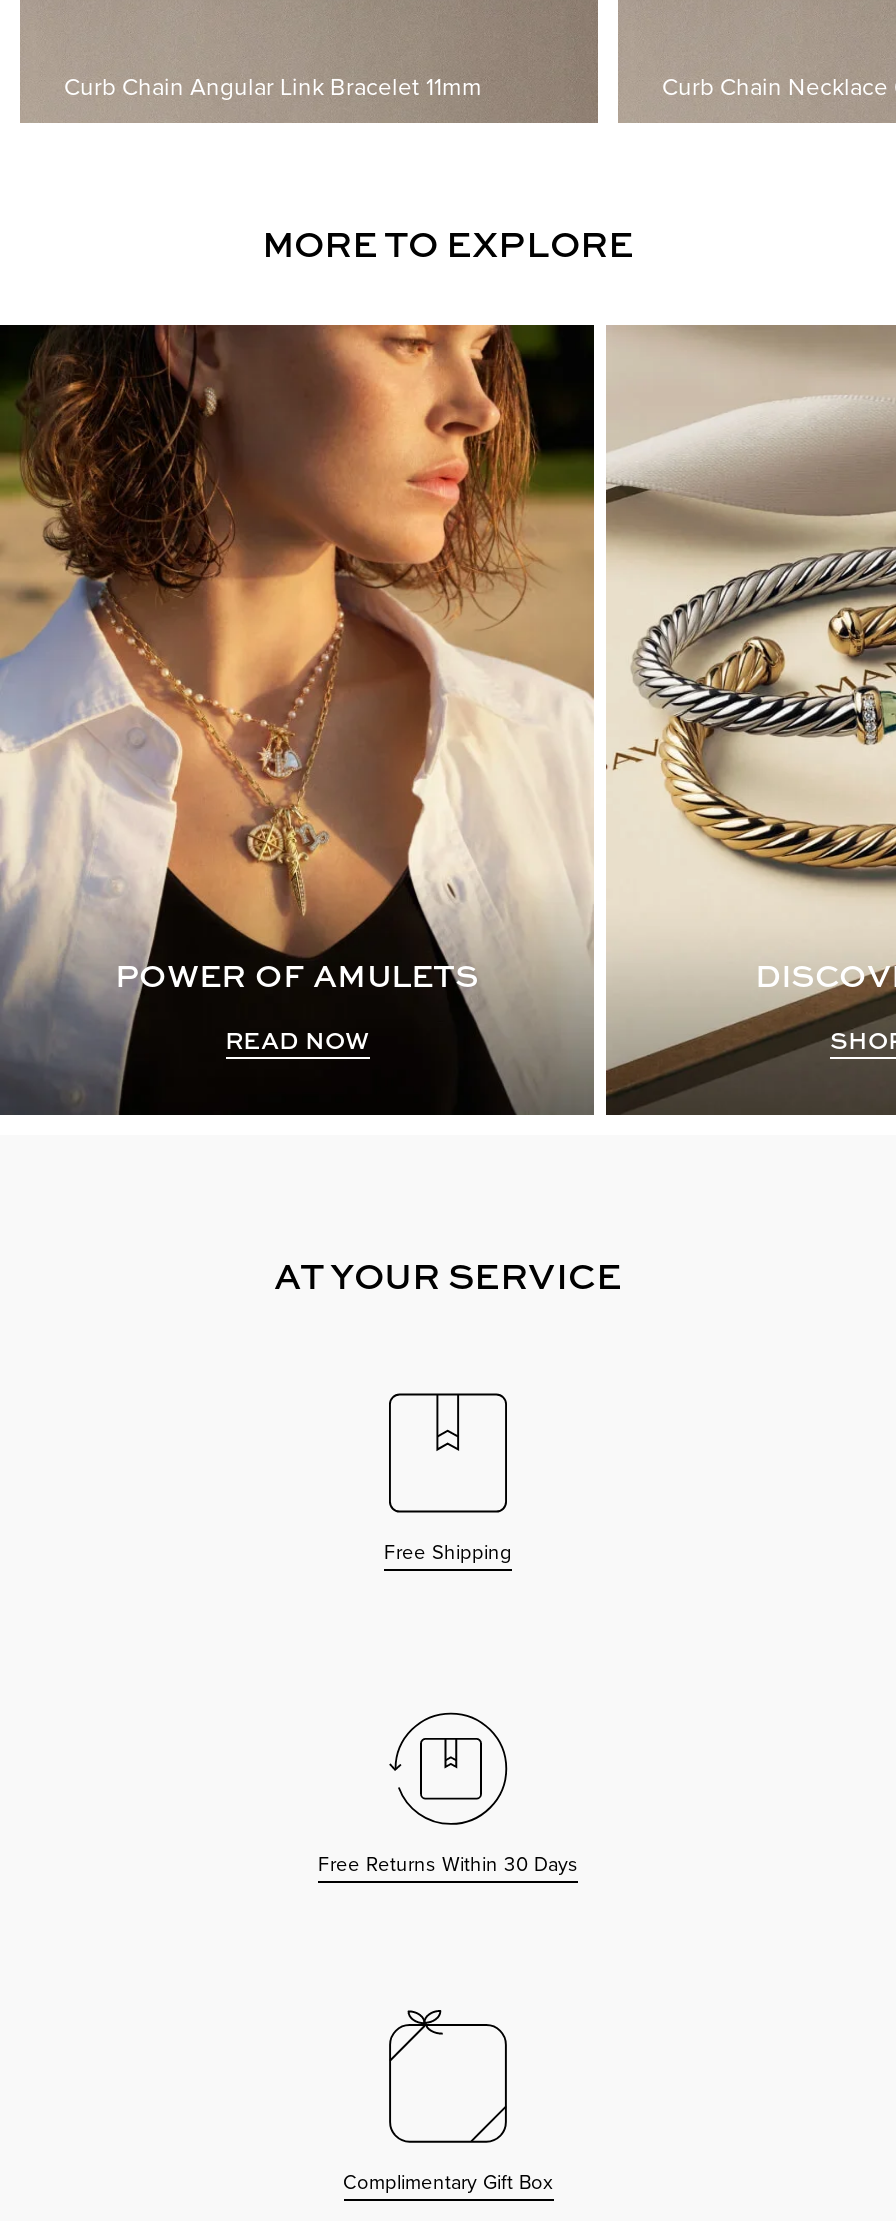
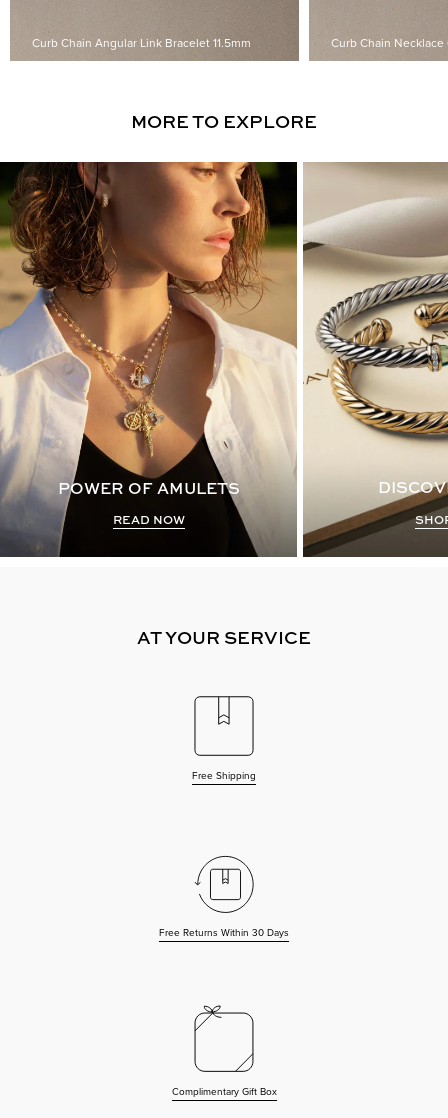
- Curb Chain Angular Link Bracelet 11mm
+ Curb Chain Angular Link Bracelet 11.5mm
